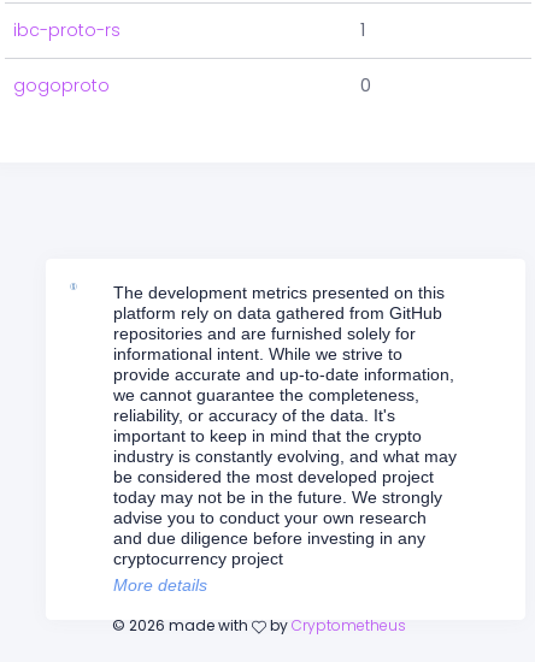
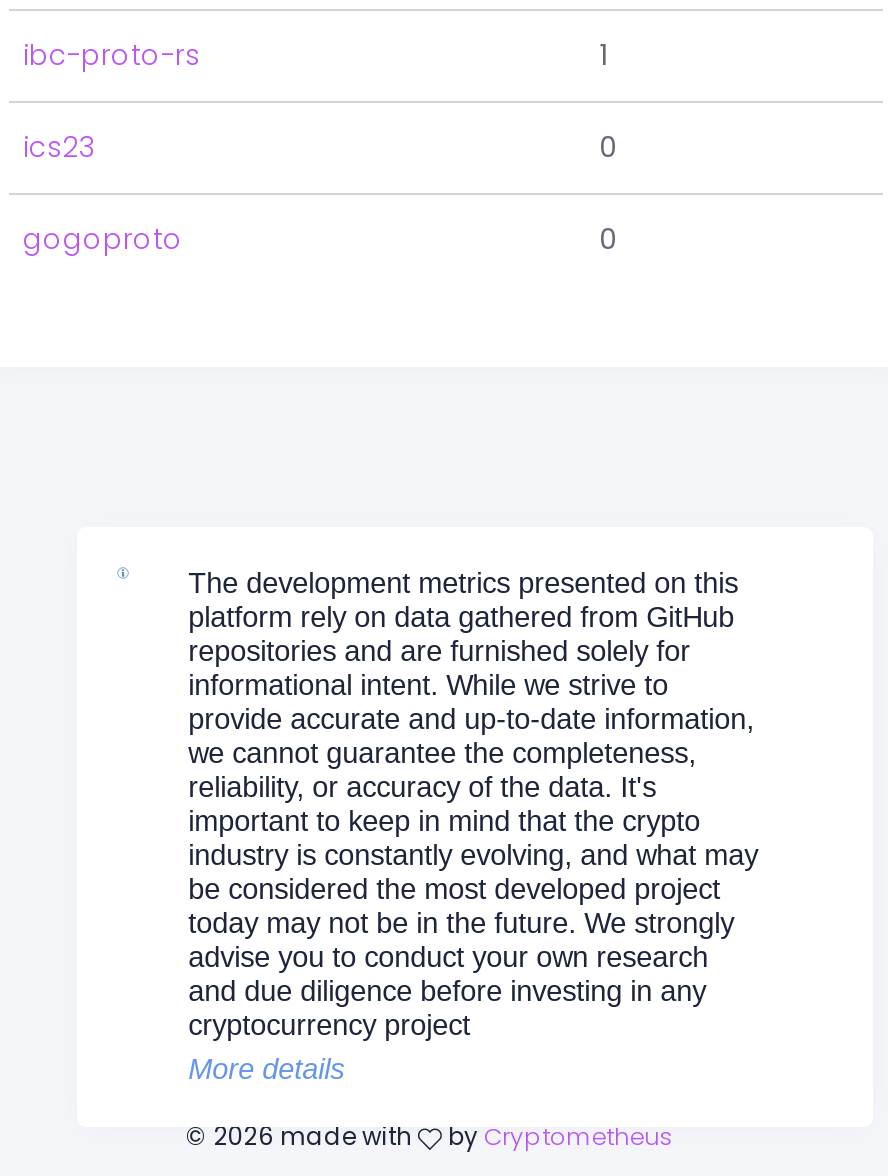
+ ics23
+ 0
